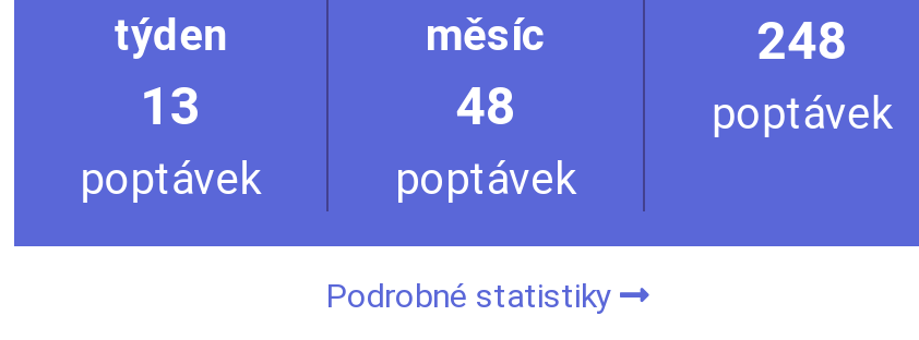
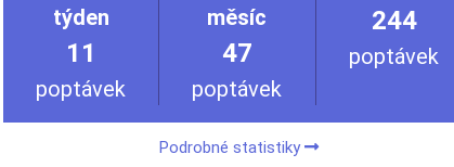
- 248
+ 244

- 13
+ 11

- 48
+ 47
